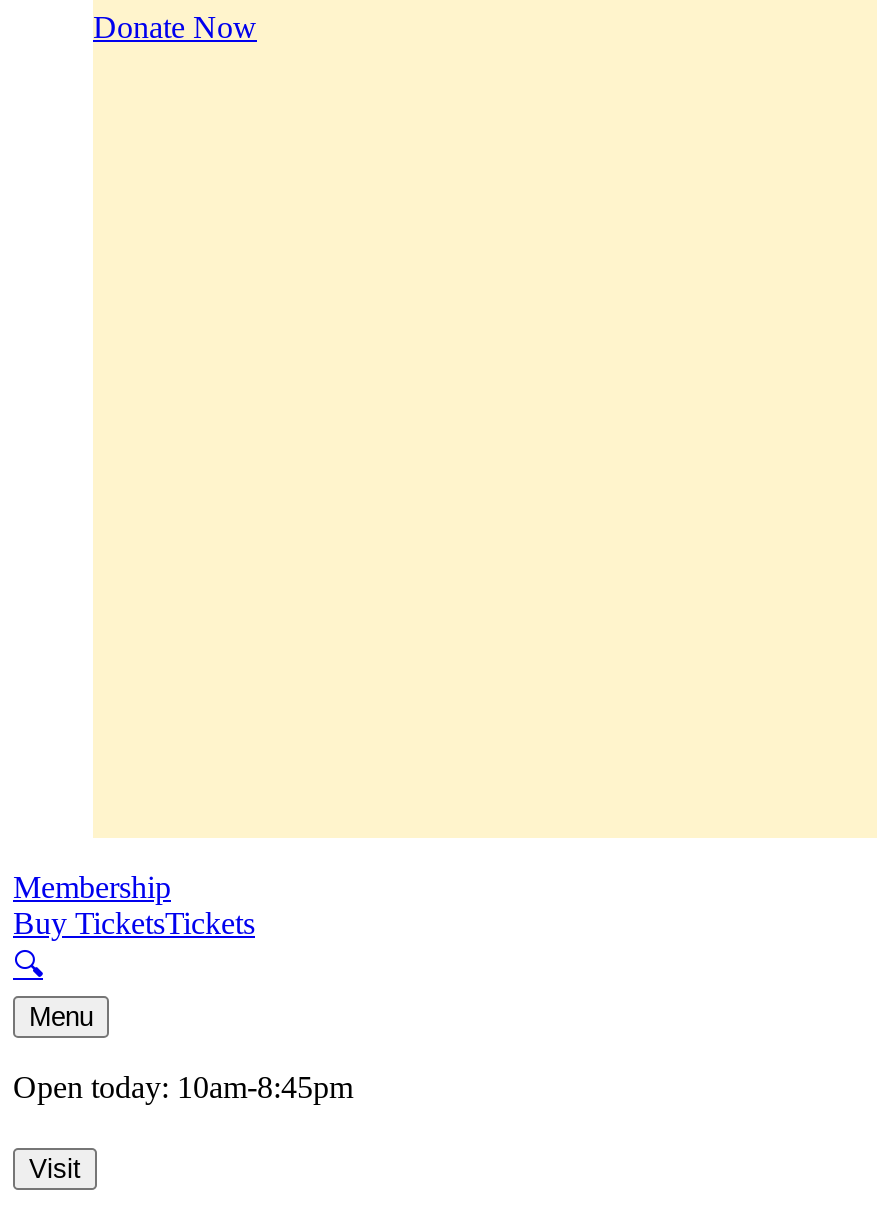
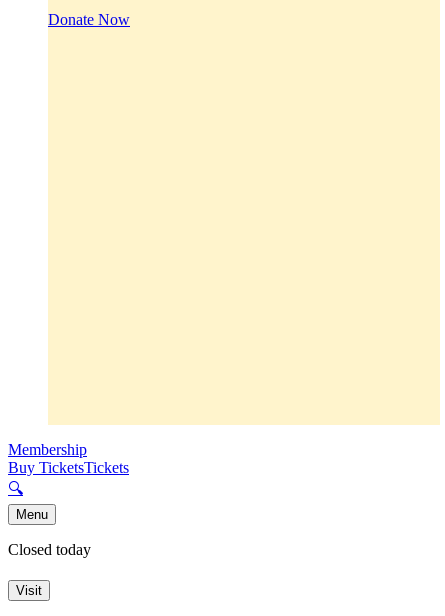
- Open today: 10am-8:45pm
+ Closed today
